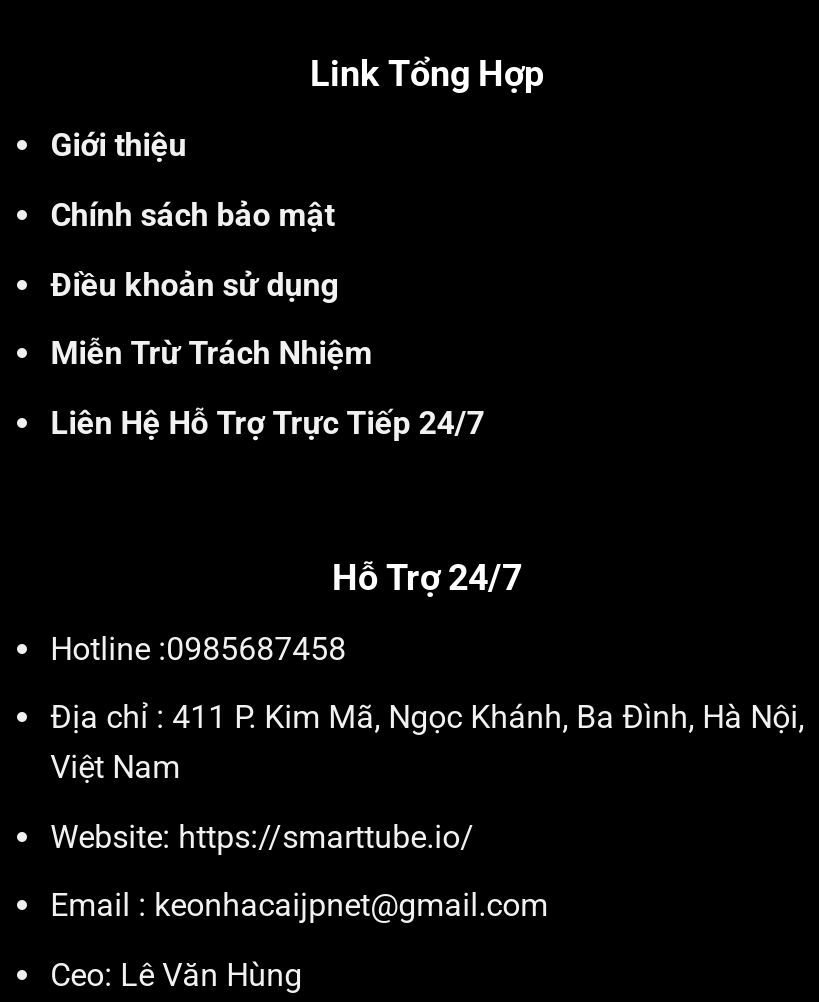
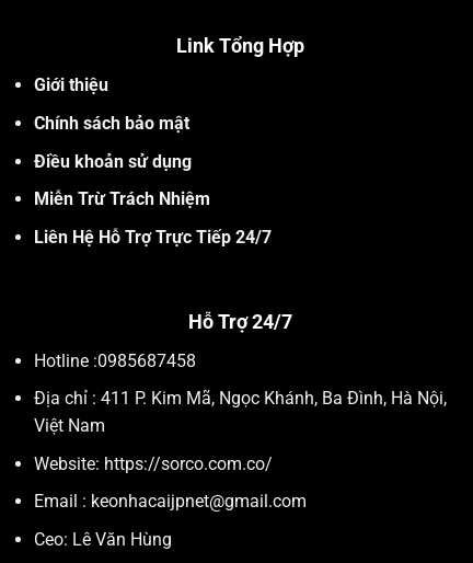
- Website: https://smarttube.io/
+ Website: https://sorco.com.co/
